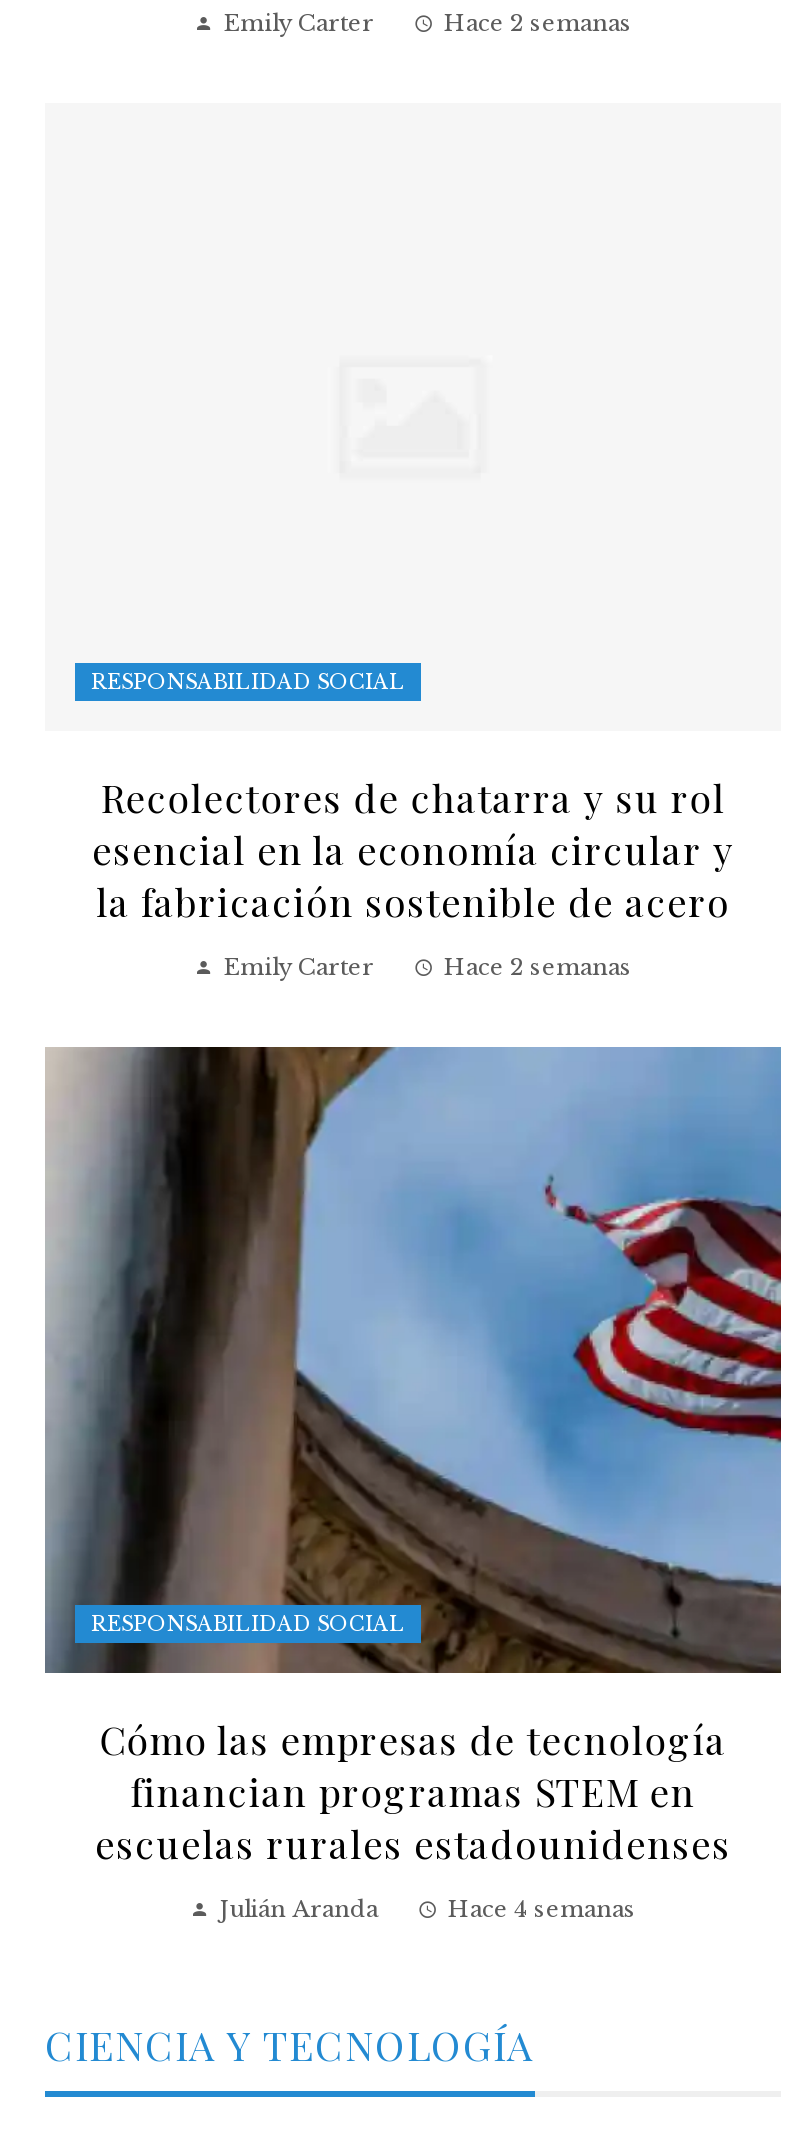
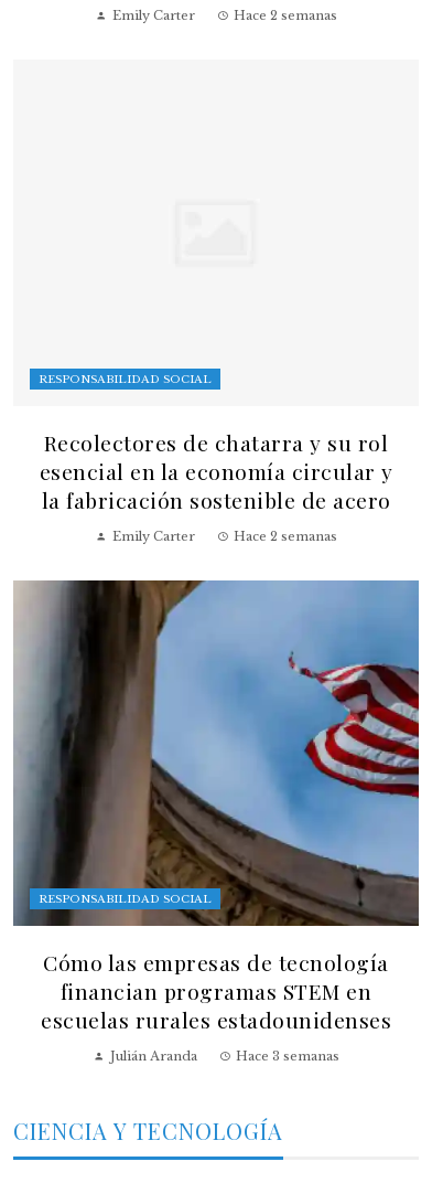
- Hace 4 semanas
+ Hace 3 semanas
